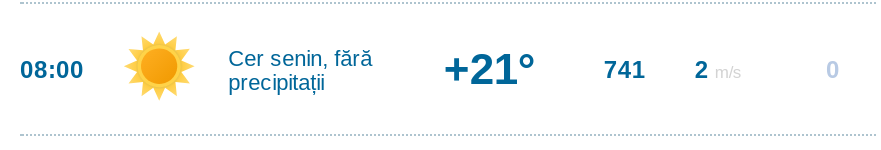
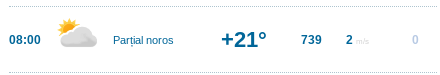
- [image]
- Cer senin, fără
- precipitații
+ [image]
+ Parțial noros

- 741
+ 739
